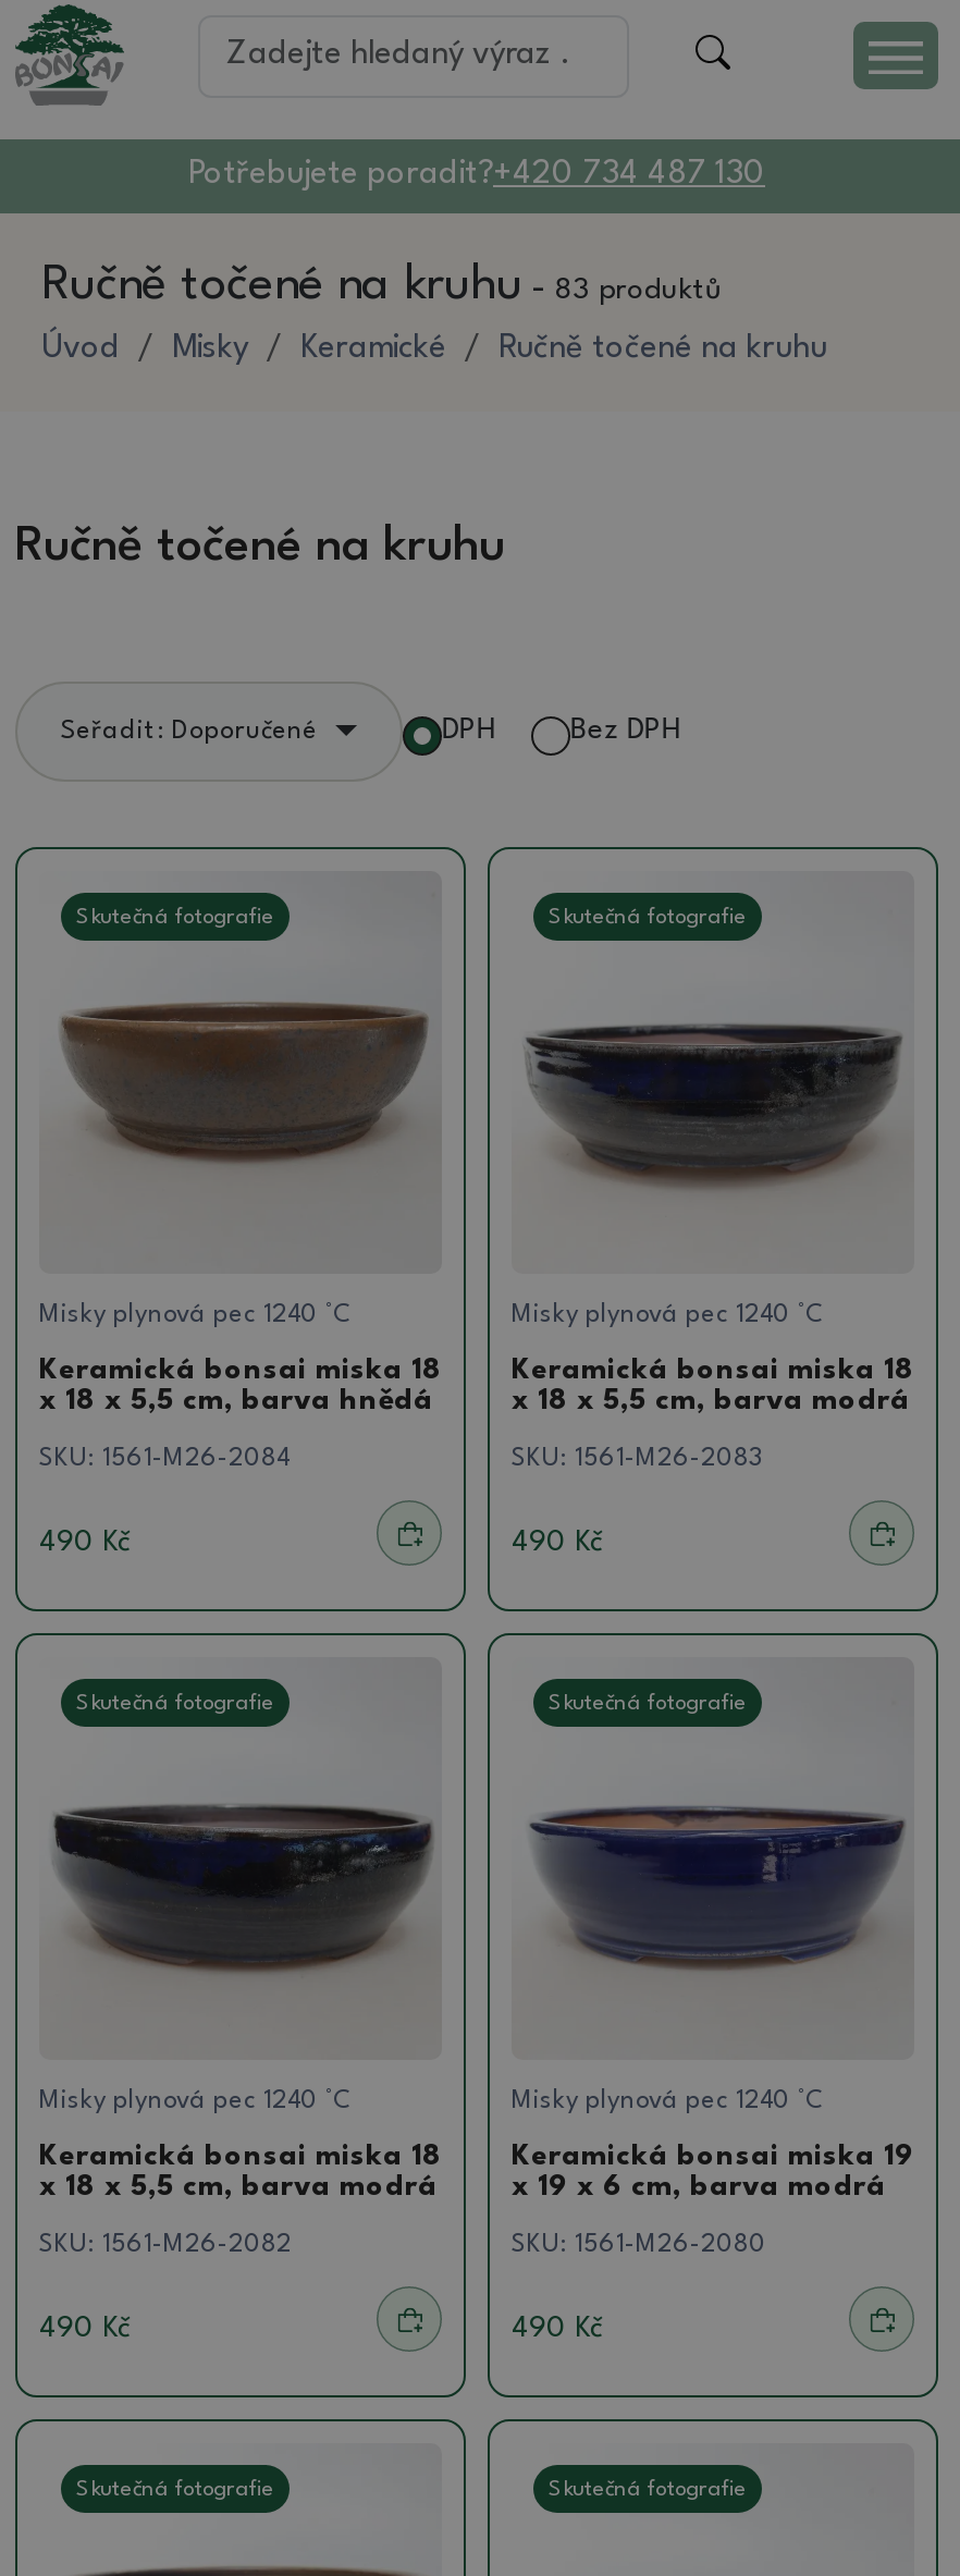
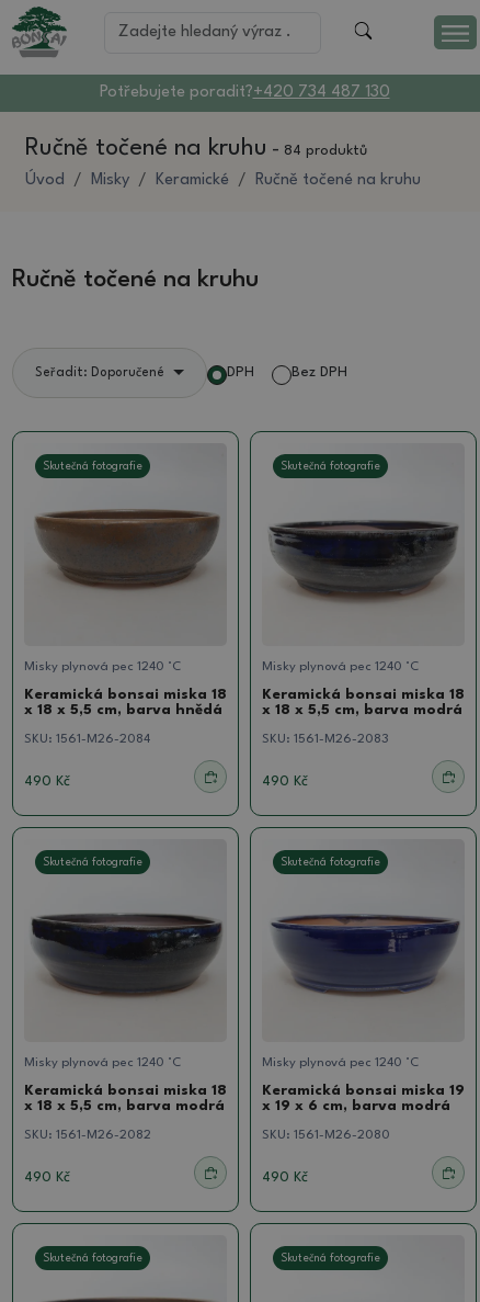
- Ručně točené na kruhu - 83 produktů
+ Ručně točené na kruhu - 84 produktů
